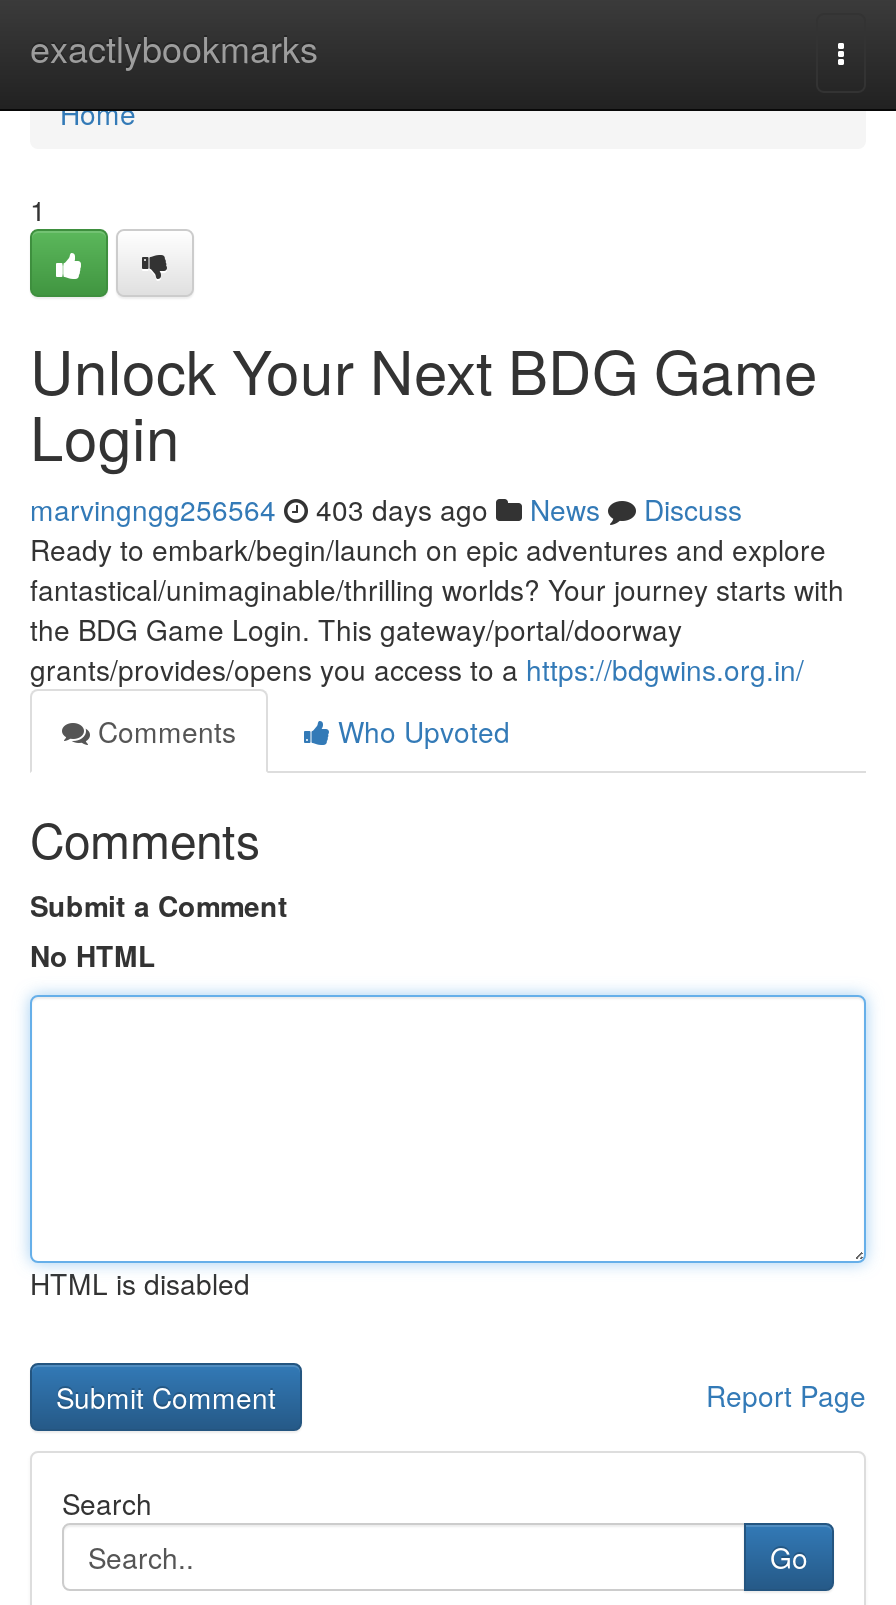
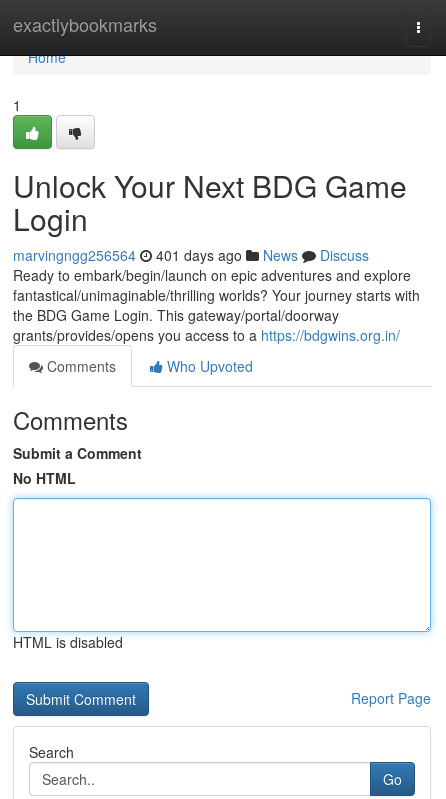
- marvingngg256564 403 days ago News Discuss
+ marvingngg256564 401 days ago News Discuss
